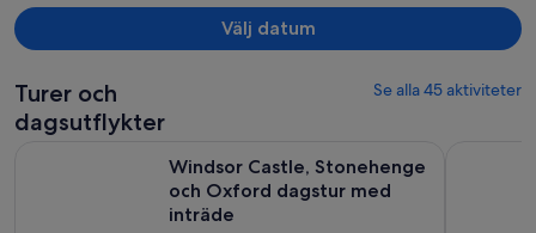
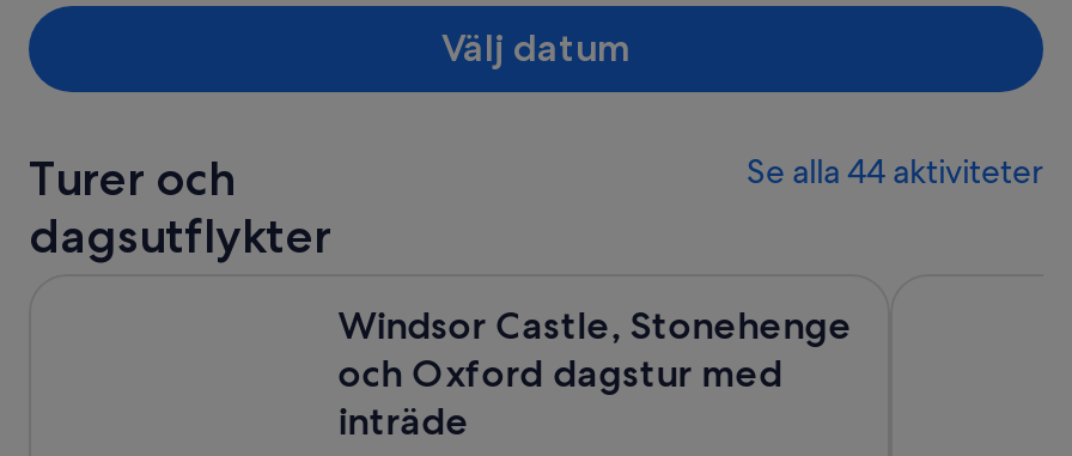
- Se alla 45 aktiviteter
+ Se alla 44 aktiviteter
